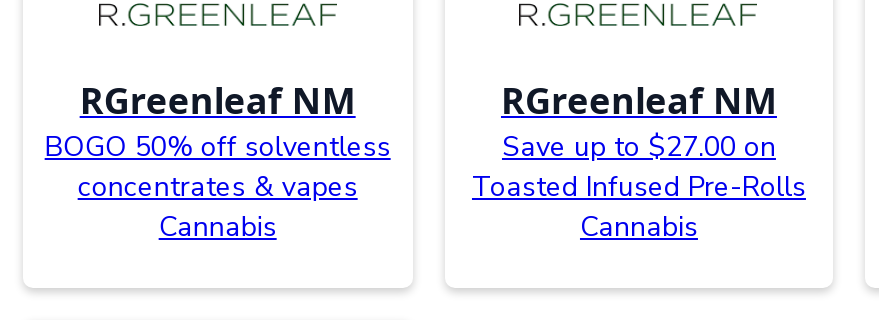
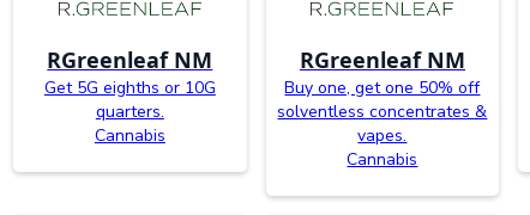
- BOGO 50% off solventless
- concentrates & vapes
+ Get 5G eighths or 10G
+ quarters.

- Save up to $27.00 on
- Toasted Infused Pre-Rolls
+ Buy one, get one 50% off
+ solventless concentrates &
+ vapes.
